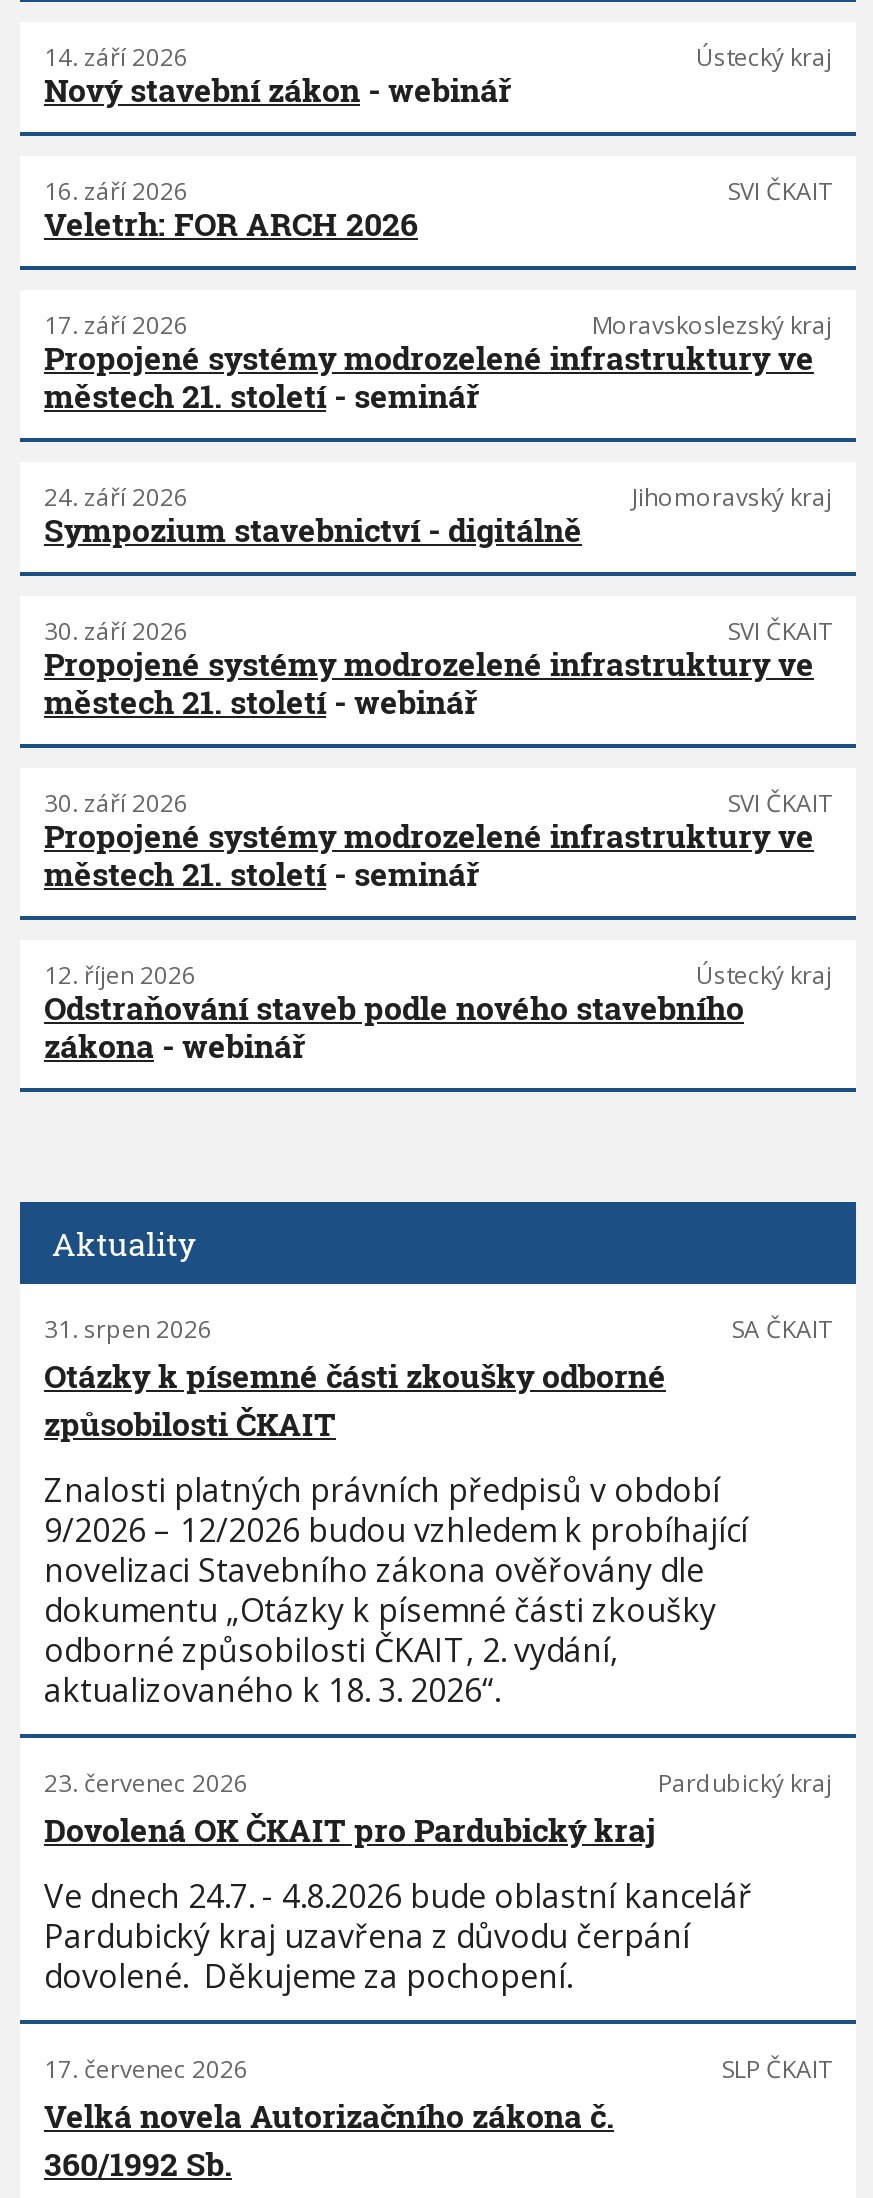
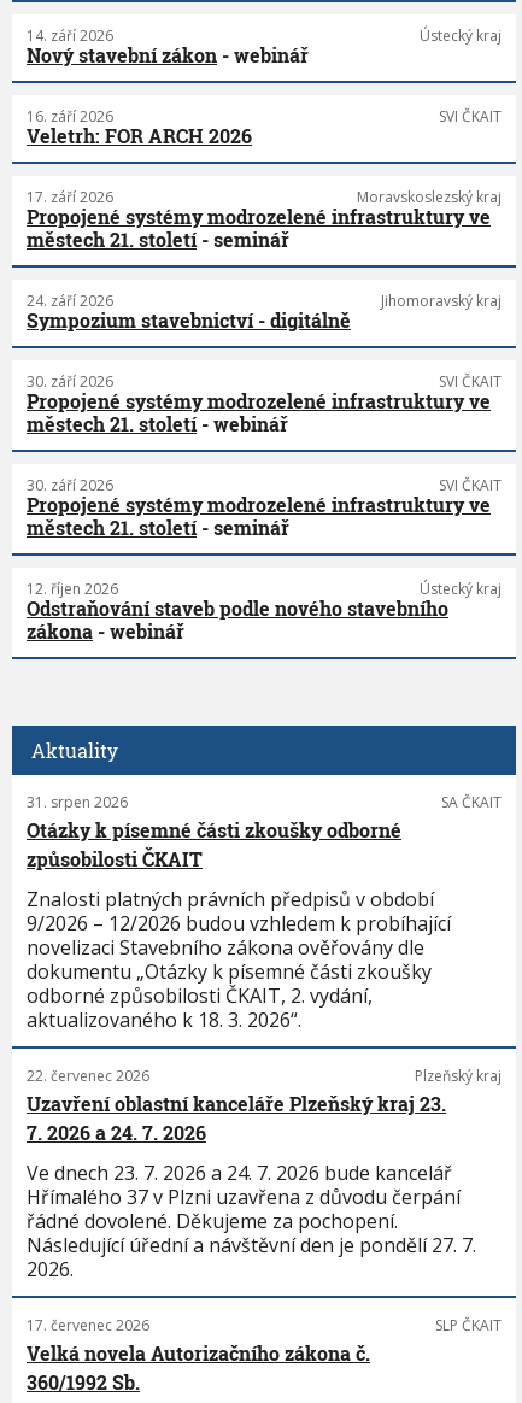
- 23. červenec 2026
- Pardubický kraj
- Dovolená OK ČKAIT pro Pardubický kraj
+ 22. červenec 2026
+ Plzeňský kraj
+ Uzavření oblastní kanceláře Plzeňský kraj 23.
+ 7. 2026 a 24. 7. 2026

- Ve dnech 24.7. - 4.8.2026 bude oblastní kancelář
- Pardubický kraj uzavřena z důvodu čerpání
- dovolené. Děkujeme za pochopení.
+ Ve dnech 23. 7. 2026 a 24. 7. 2026 bude kancelář
+ Hřímalého 37 v Plzni uzavřena z důvodu čerpání
+ řádné dovolené. Děkujeme za pochopení.
+ Následující úřední a návštěvní den je pondělí 27. 7.
+ 2026.
